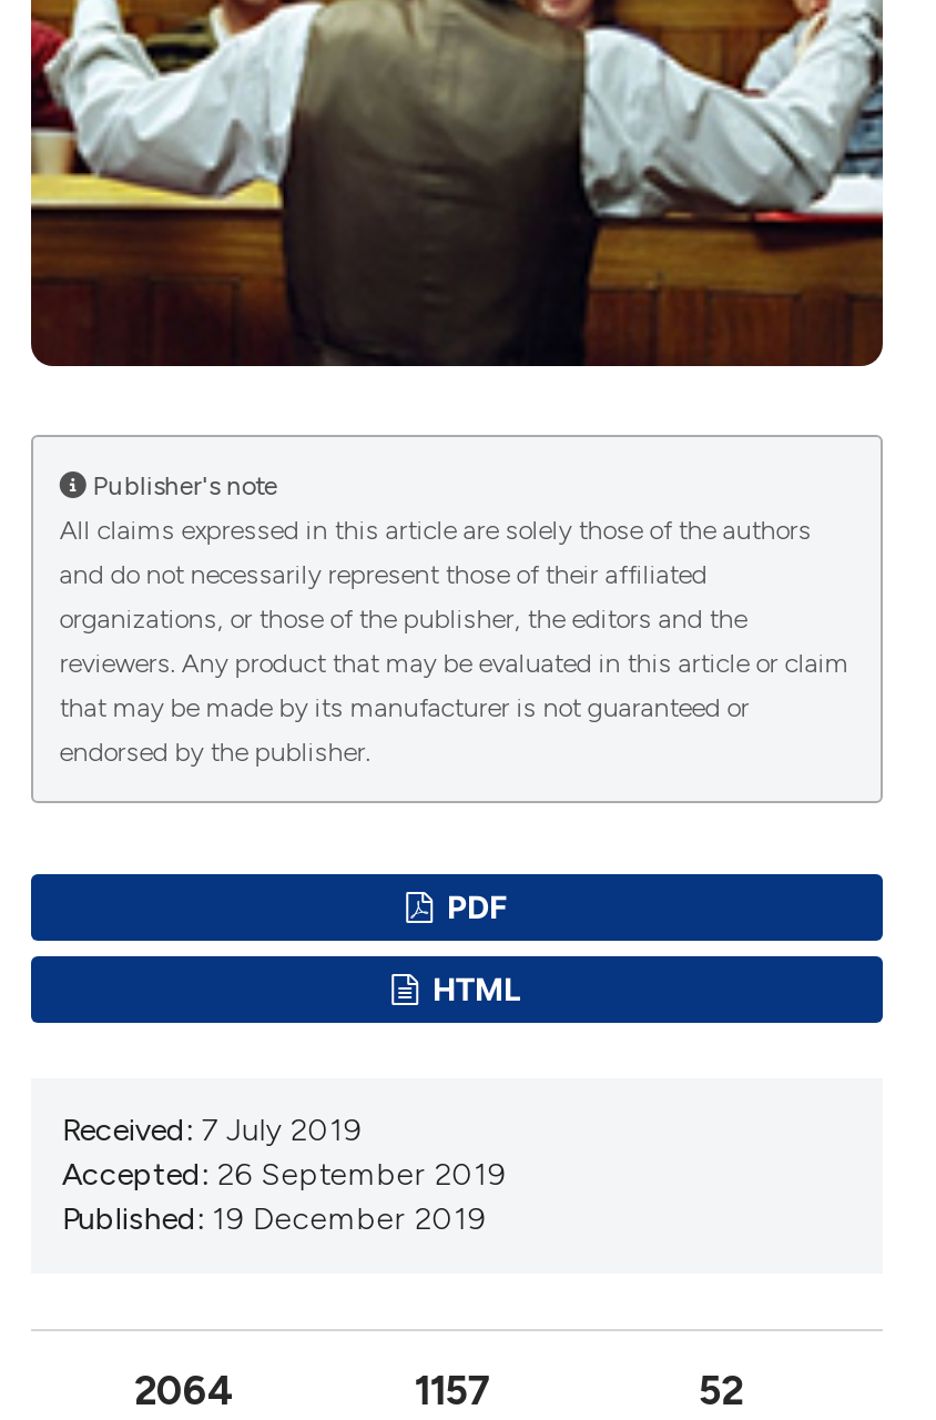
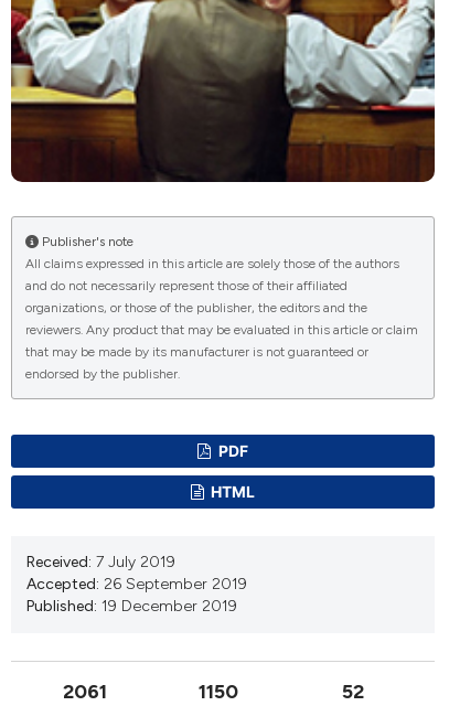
- 2064
+ 2061

- 1157
+ 1150
